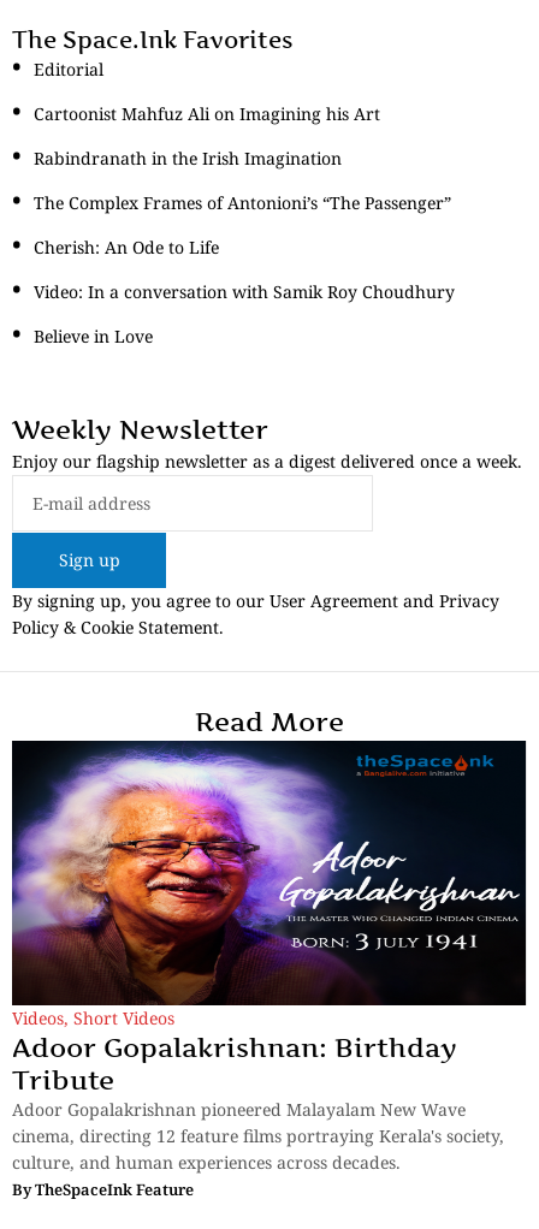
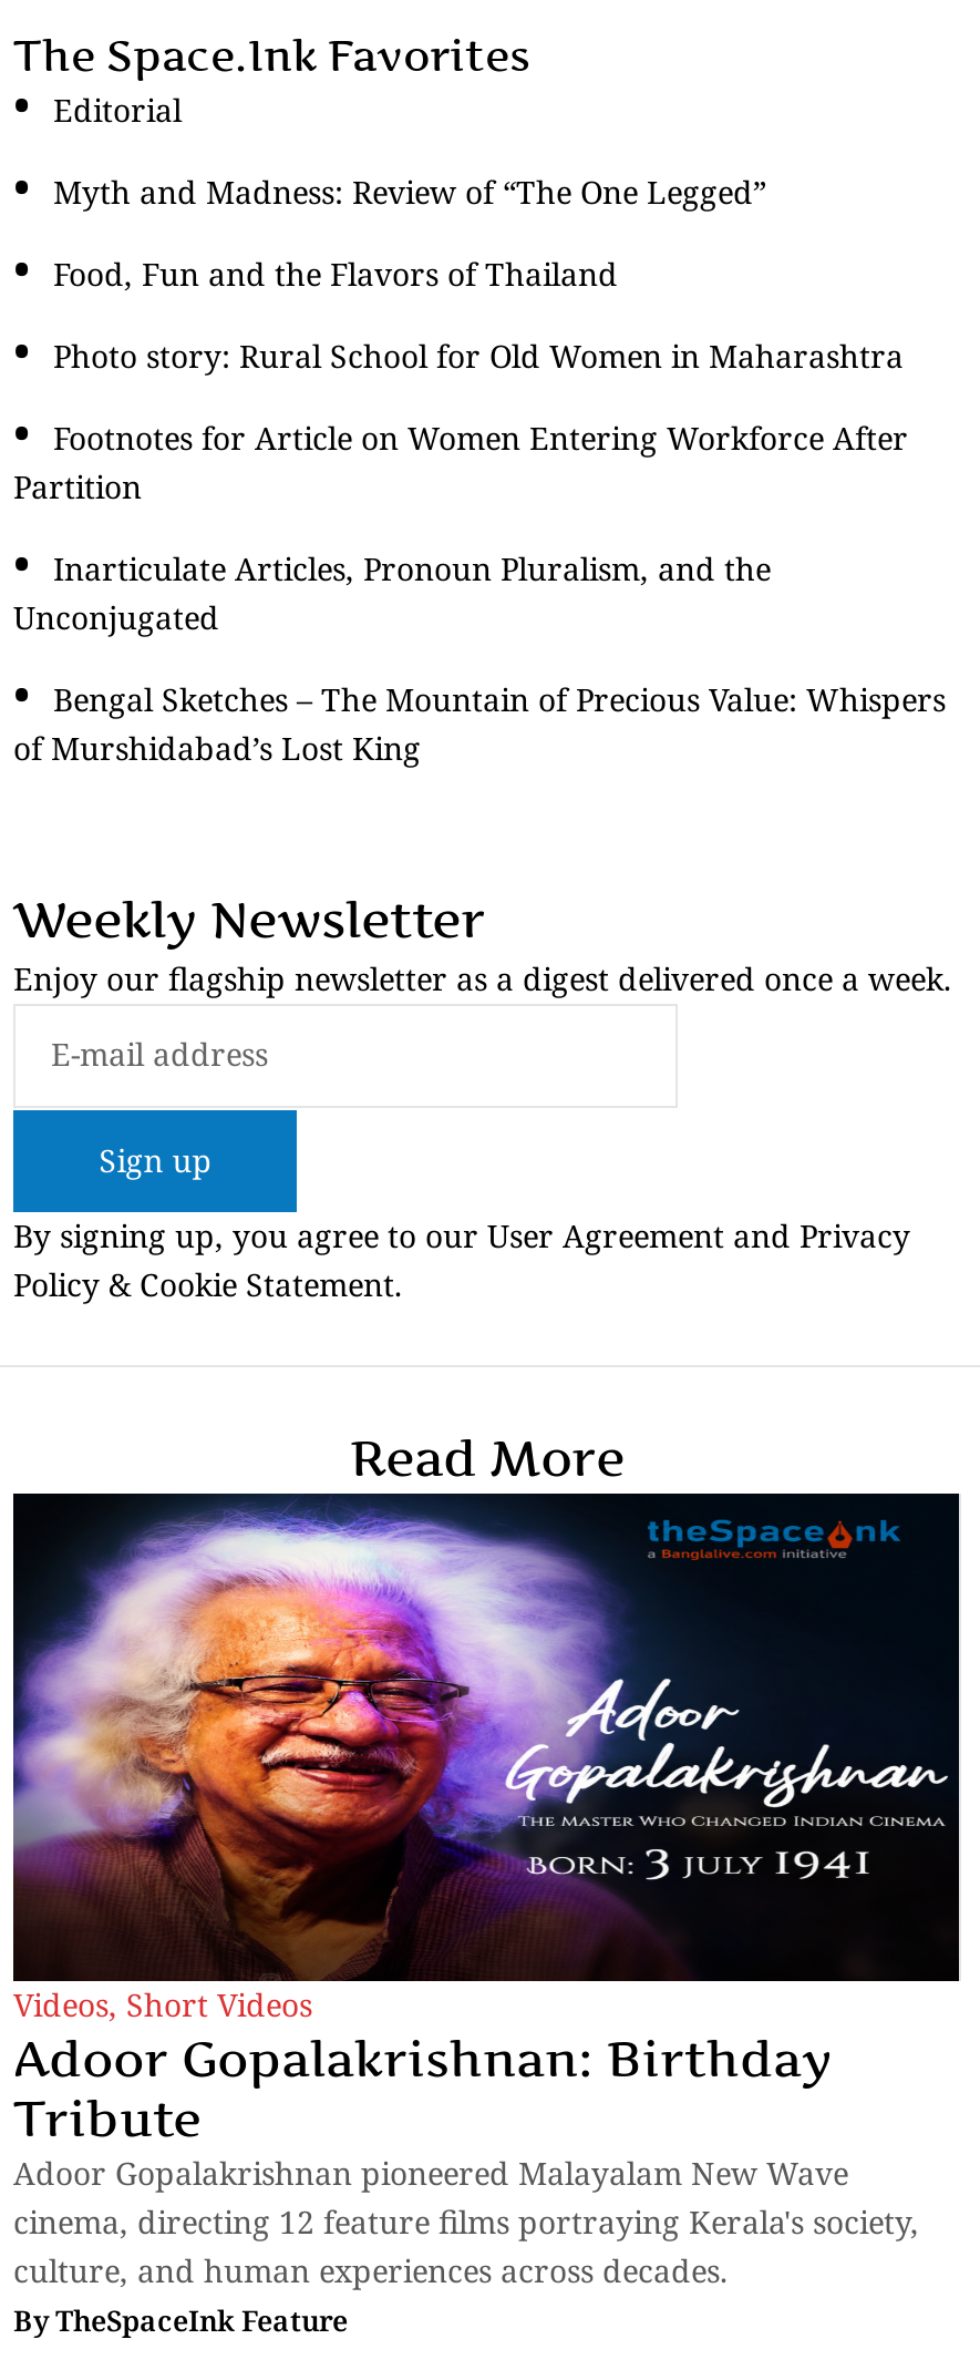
- Cartoonist Mahfuz Ali on Imagining his Art
+ Myth and Madness: Review of “The One Legged”

- Rabindranath in the Irish Imagination
+ Food, Fun and the Flavors of Thailand

- The Complex Frames of Antonioni’s “The Passenger”
+ Photo story: Rural School for Old Women in Maharashtra

- Cherish: An Ode to Life
+ Footnotes for Article on Women Entering Workforce After
+ Partition

- Video: In a conversation with Samik Roy Choudhury
+ Inarticulate Articles, Pronoun Pluralism, and the
+ Unconjugated

- Believe in Love
+ Bengal Sketches – The Mountain of Precious Value: Whispers
+ of Murshidabad’s Lost King
